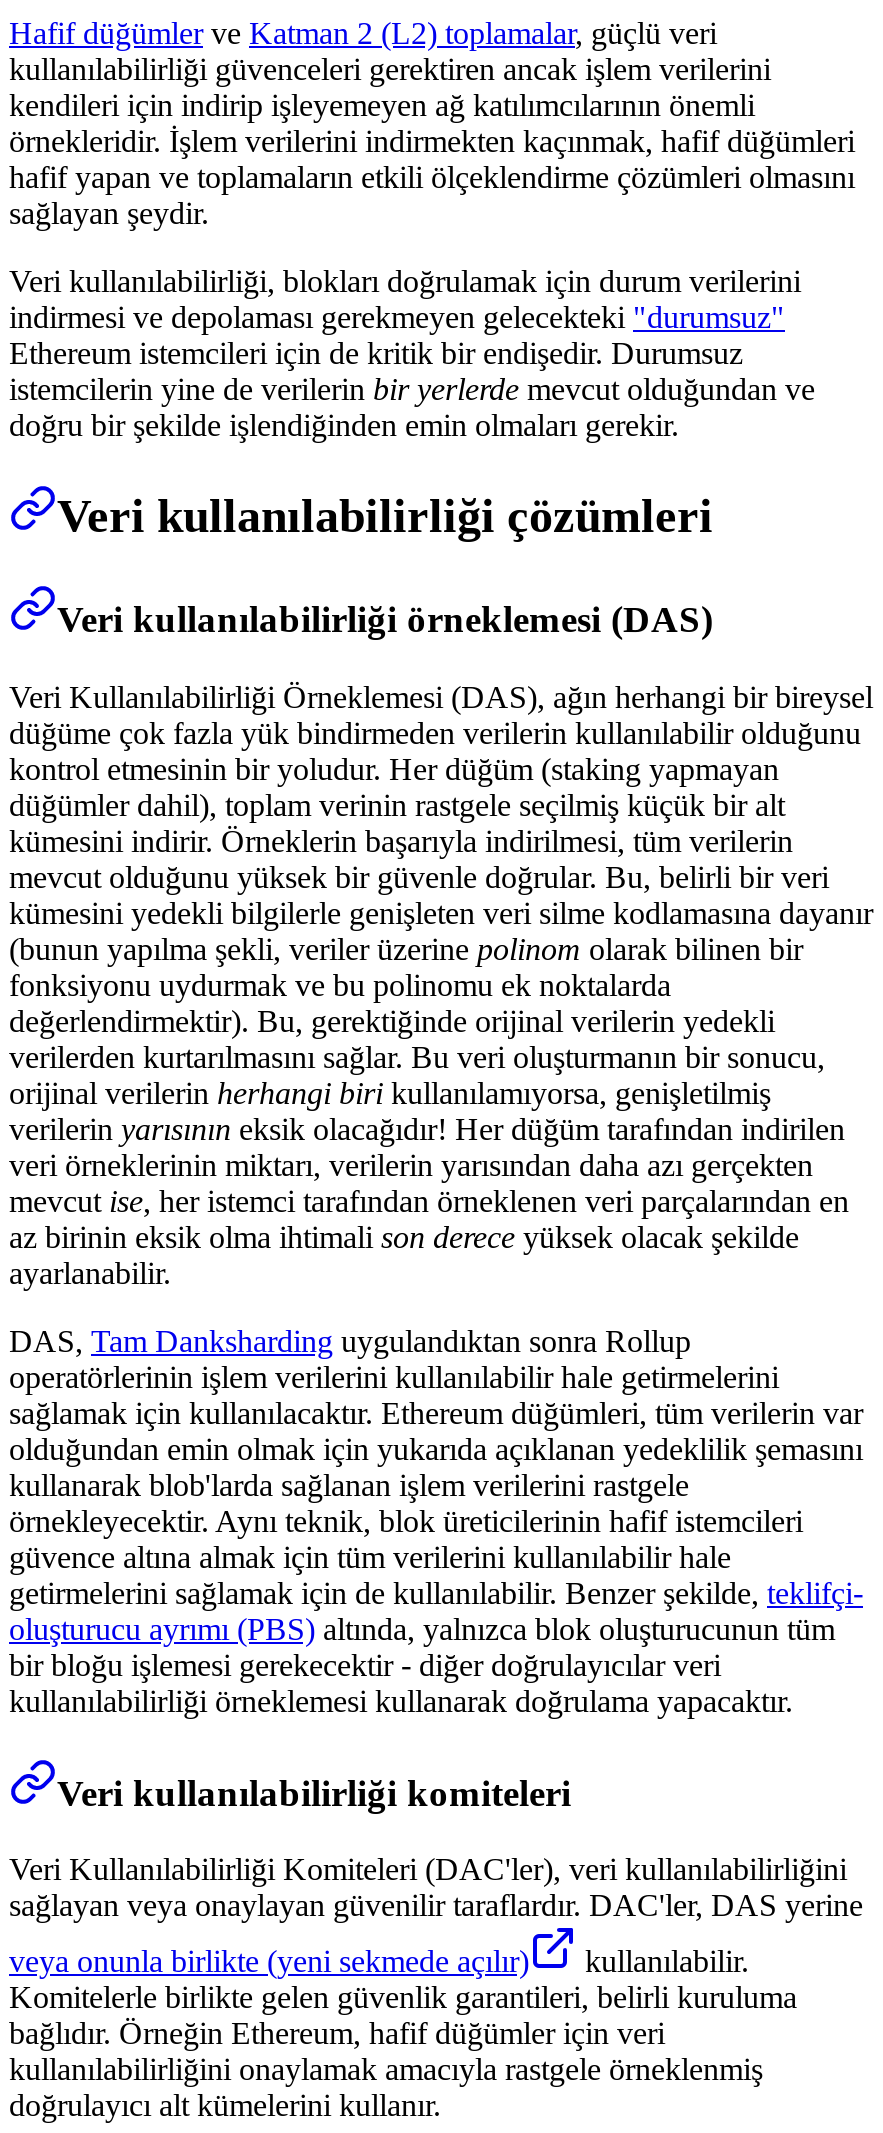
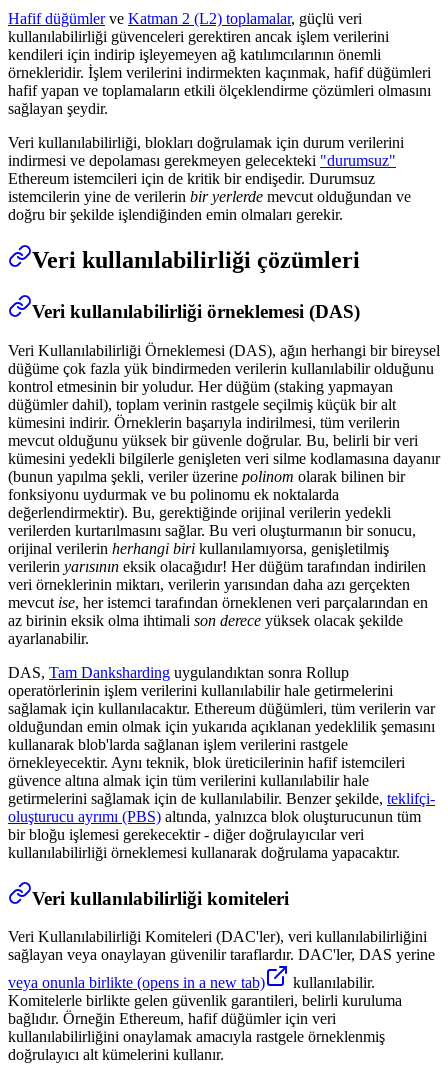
- veya onunla birlikte (yeni sekmede açılır)
+ veya onunla birlikte (opens in a new tab)
